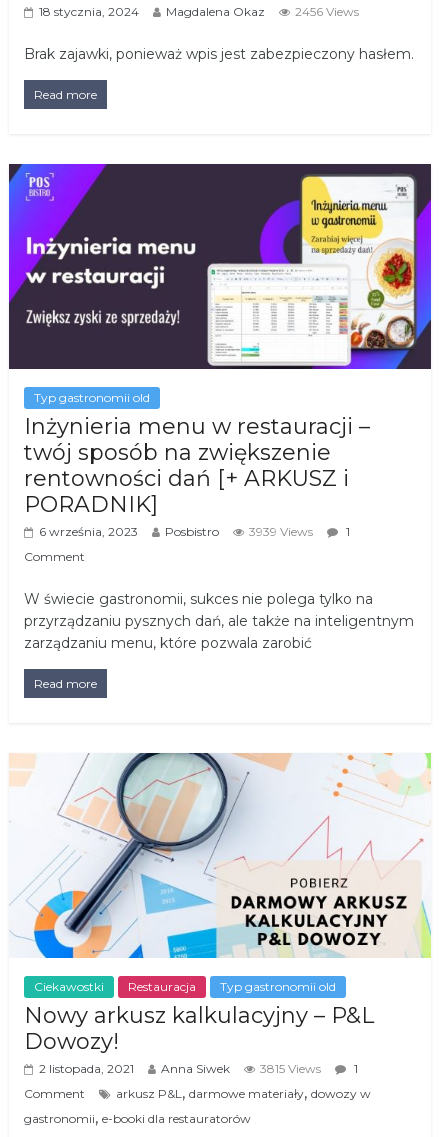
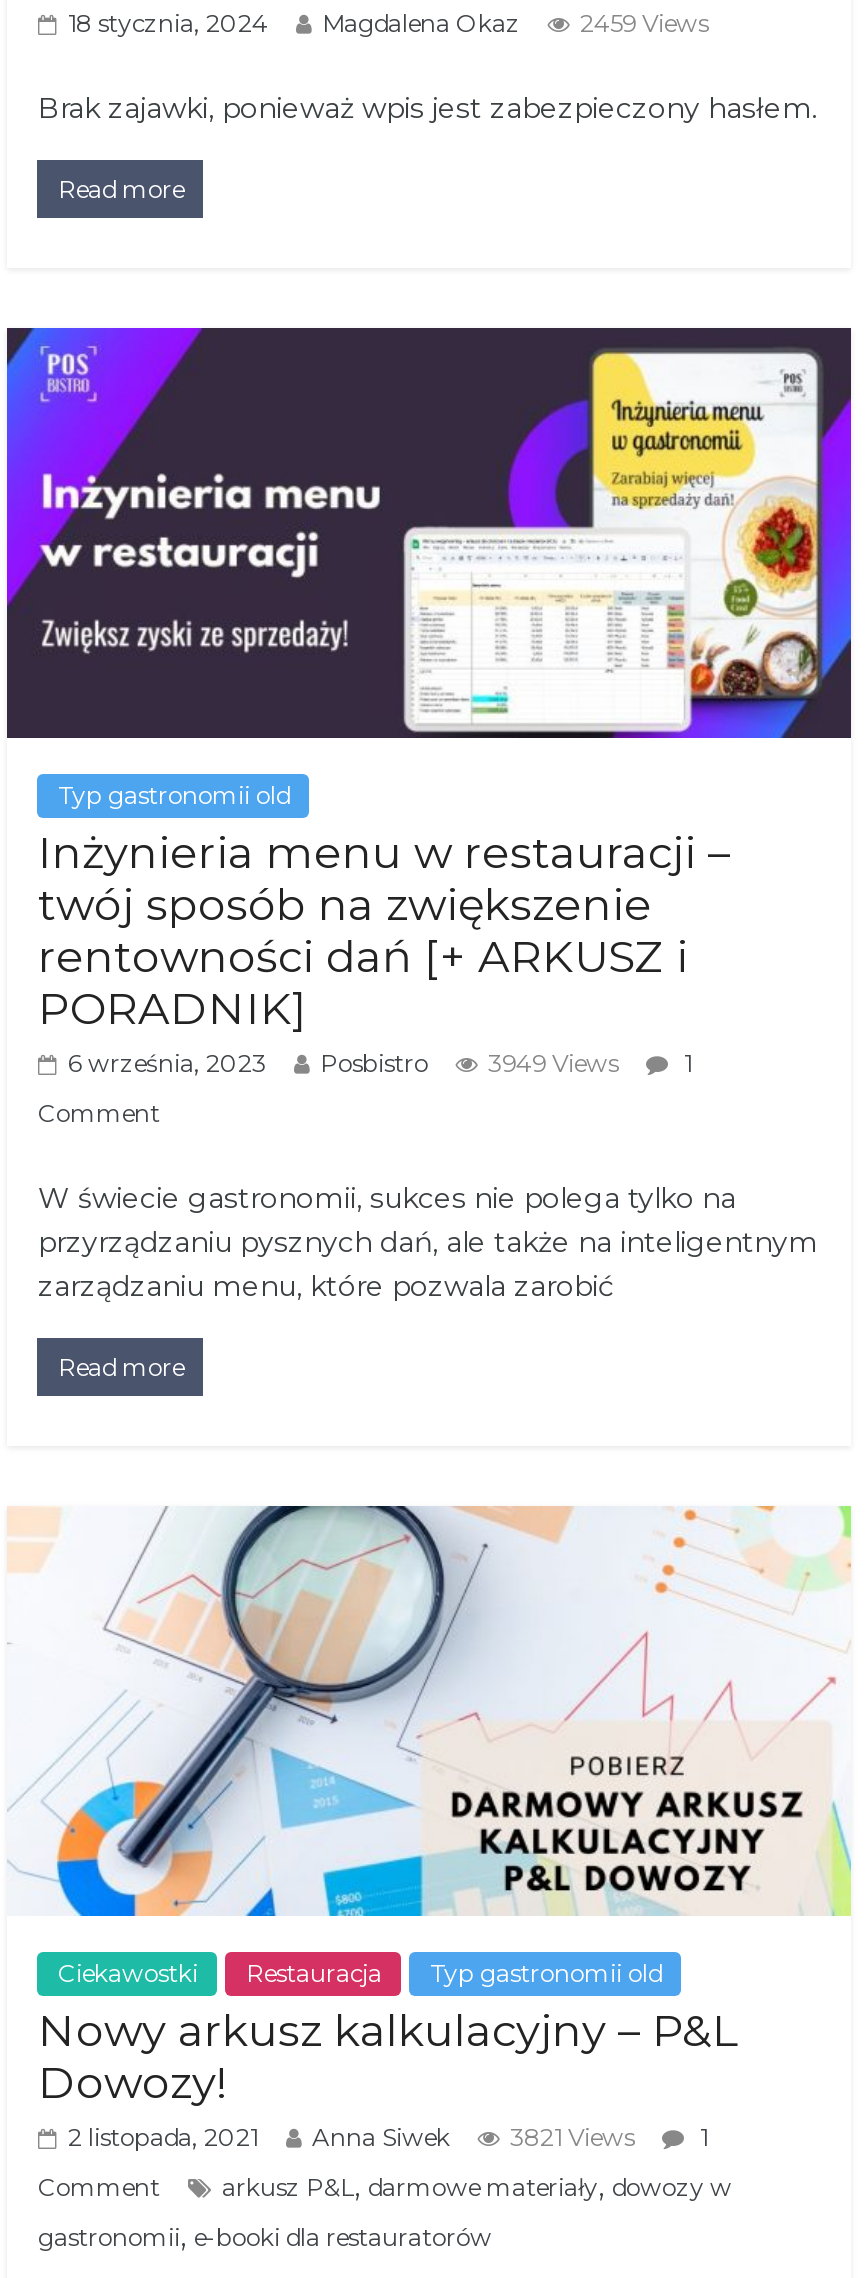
- 2456 Views
+ 2459 Views

- 6 września, 2023 Posbistro 3939 Views 1
+ 6 września, 2023 Posbistro 3949 Views 1

- 2 listopada, 2021 Anna Siwek 3815 Views 1
+ 2 listopada, 2021 Anna Siwek 3821 Views 1
